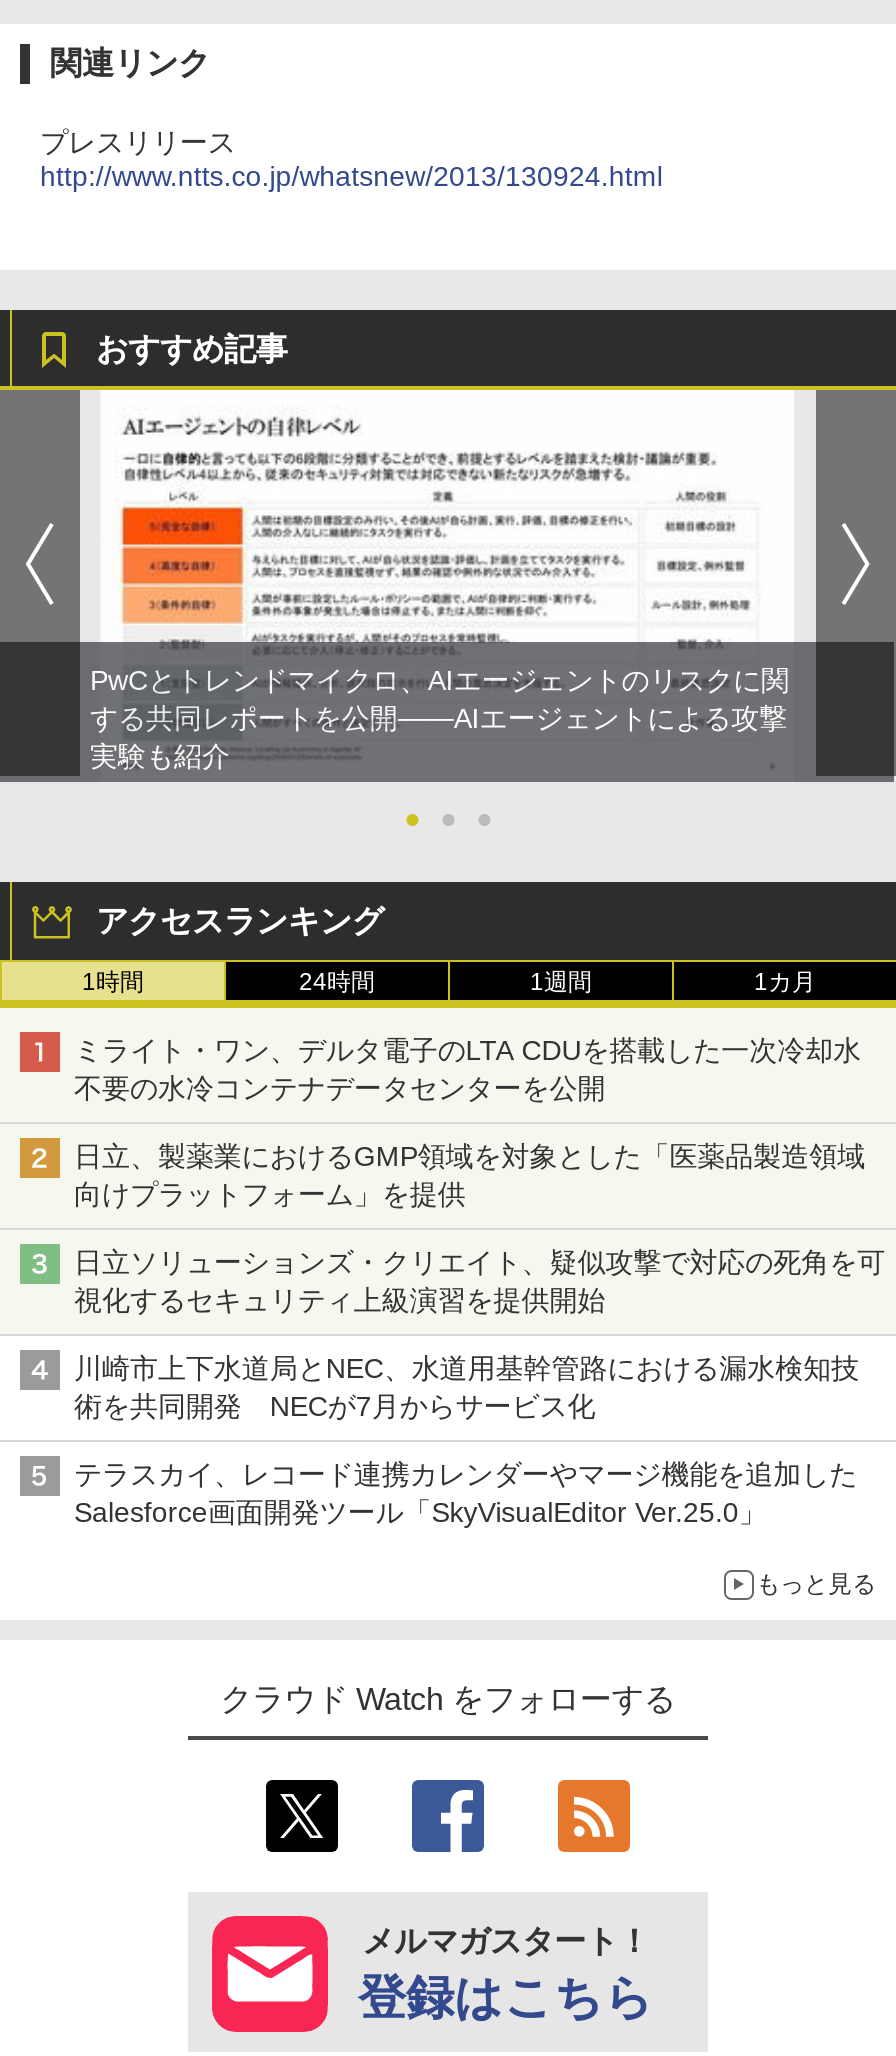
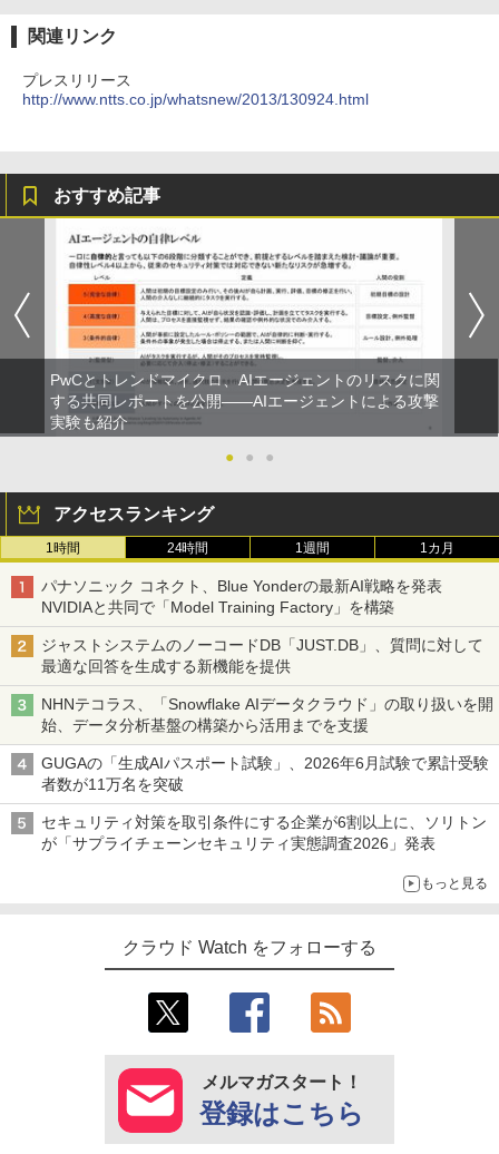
- ミライト・ワン、デルタ電子のLTA CDUを搭載した一次冷却水
- 不要の水冷コンテナデータセンターを公開
+ パナソニック コネクト、Blue Yonderの最新AI戦略を発表
+ NVIDIAと共同で「Model Training Factory」を構築

- 日立、製薬業におけるGMP領域を対象とした「医薬品製造領域
- 向けプラットフォーム」を提供
+ ジャストシステムのノーコードDB「JUST.DB」、質問に対して
+ 最適な回答を生成する新機能を提供

- 日立ソリューションズ・クリエイト、疑似攻撃で対応の死角を可
- 視化するセキュリティ上級演習を提供開始
+ NHNテコラス、「Snowflake AIデータクラウド」の取り扱いを開
+ 始、データ分析基盤の構築から活用までを支援

- 川崎市上下水道局とNEC、水道用基幹管路における漏水検知技
- 術を共同開発 NECが7月からサービス化
+ GUGAの「生成AIパスポート試験」、2026年6月試験で累計受験
+ 者数が11万名を突破

- テラスカイ、レコード連携カレンダーやマージ機能を追加した
- Salesforce画面開発ツール「SkyVisualEditor Ver.25.0」
+ セキュリティ対策を取引条件にする企業が6割以上に、ソリトン
+ が「サプライチェーンセキュリティ実態調査2026」発表
